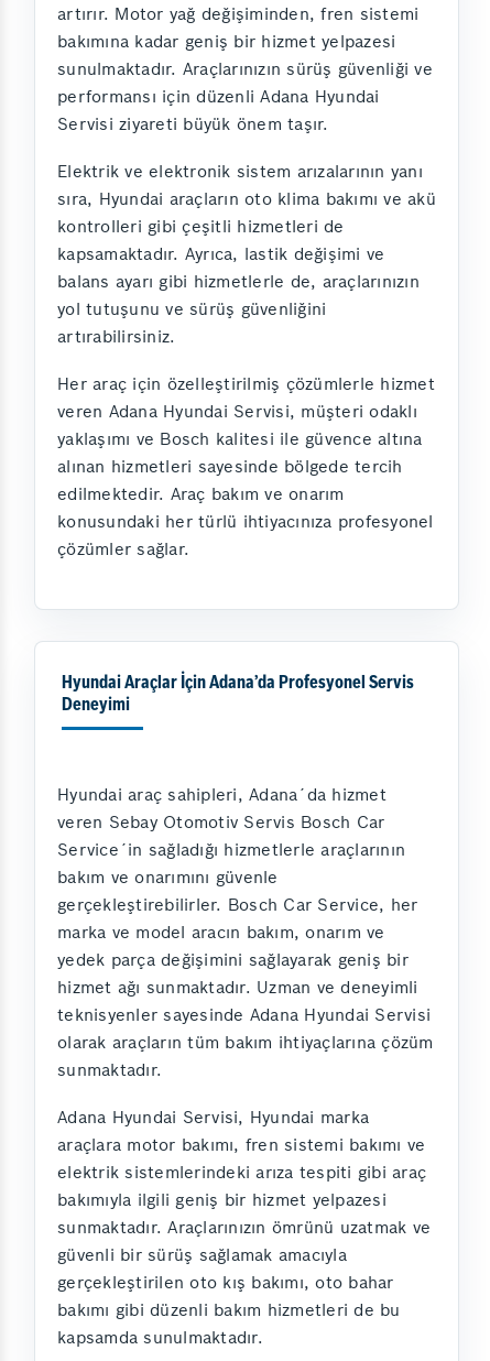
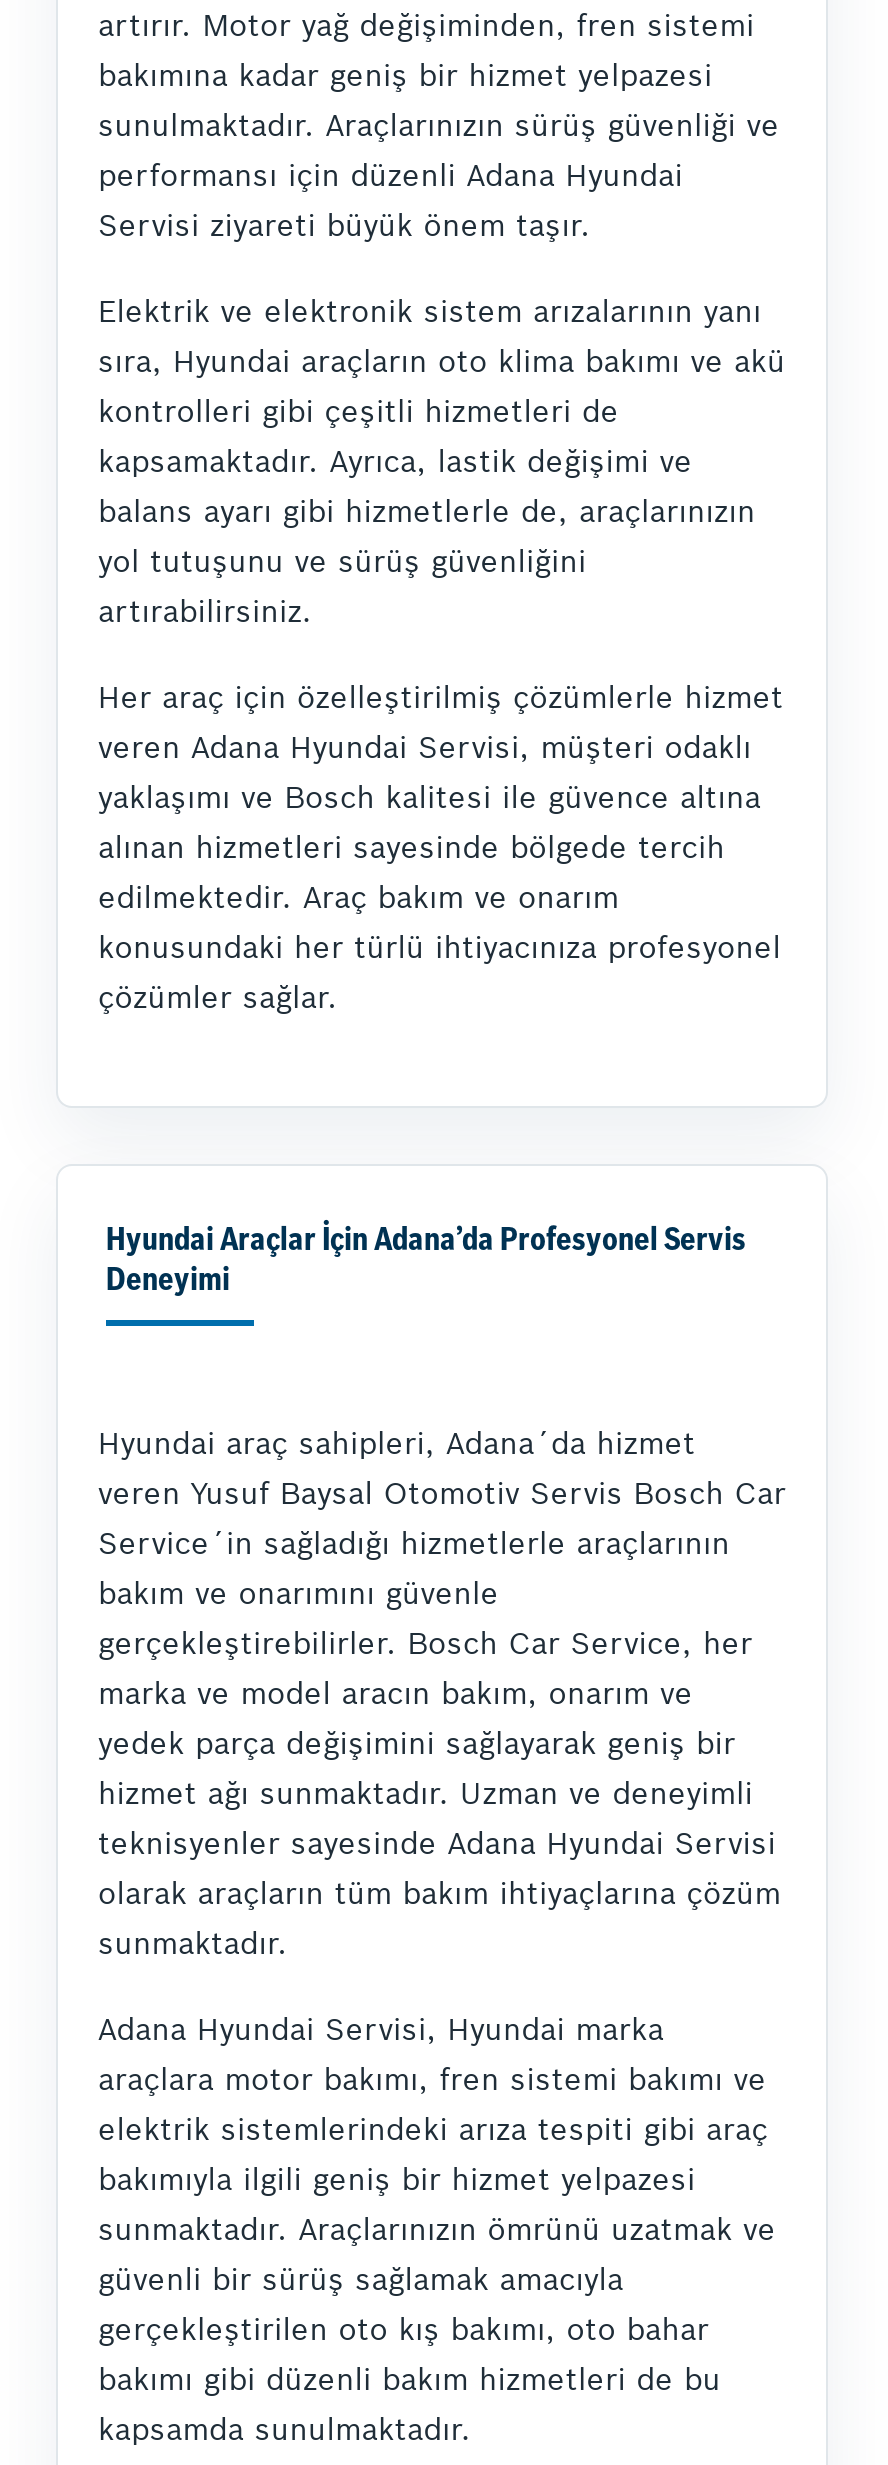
- veren Sebay Otomotiv Servis Bosch Car
+ veren Yusuf Baysal Otomotiv Servis Bosch Car
